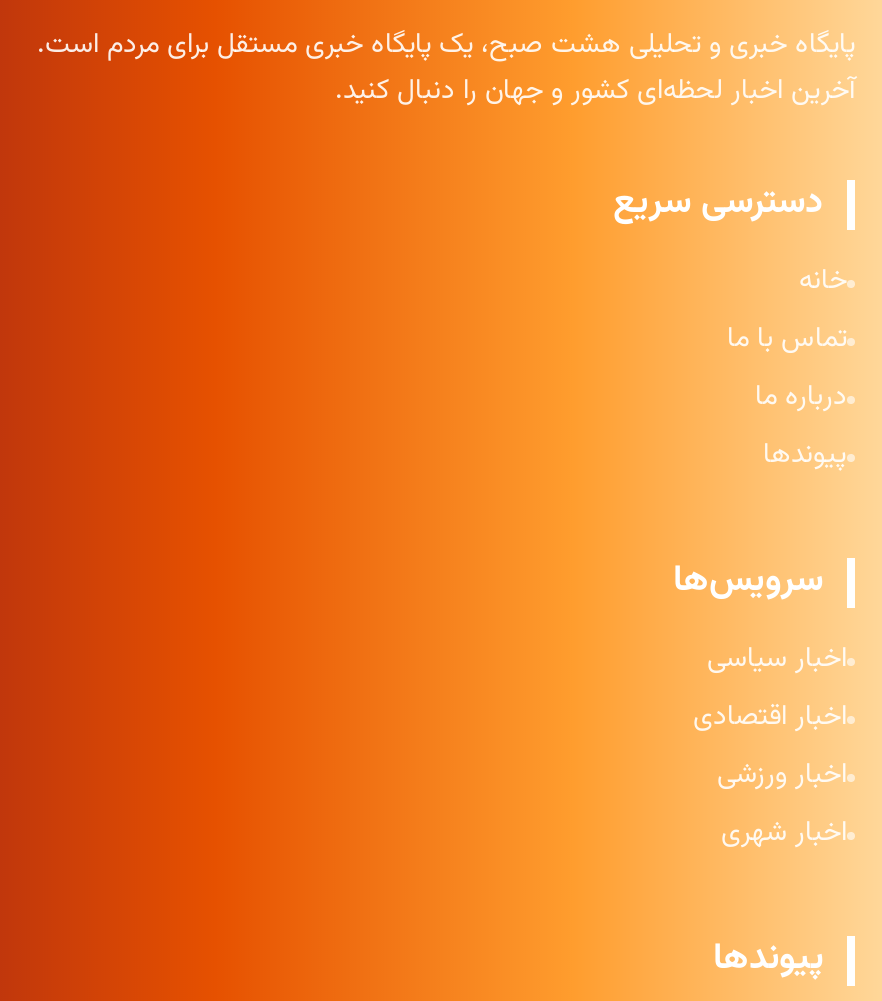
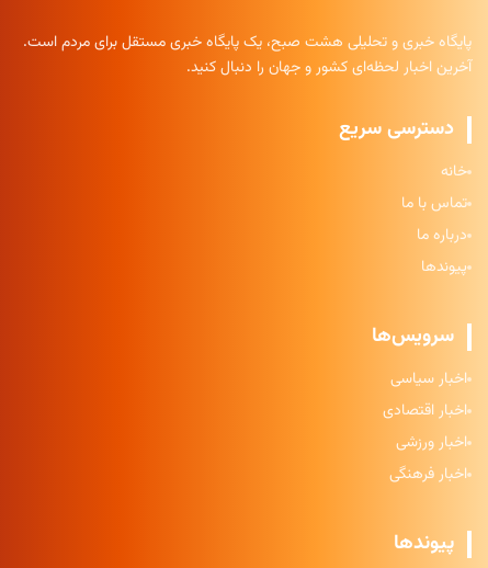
- اخبار شهری
+ اخبار فرهنگی
